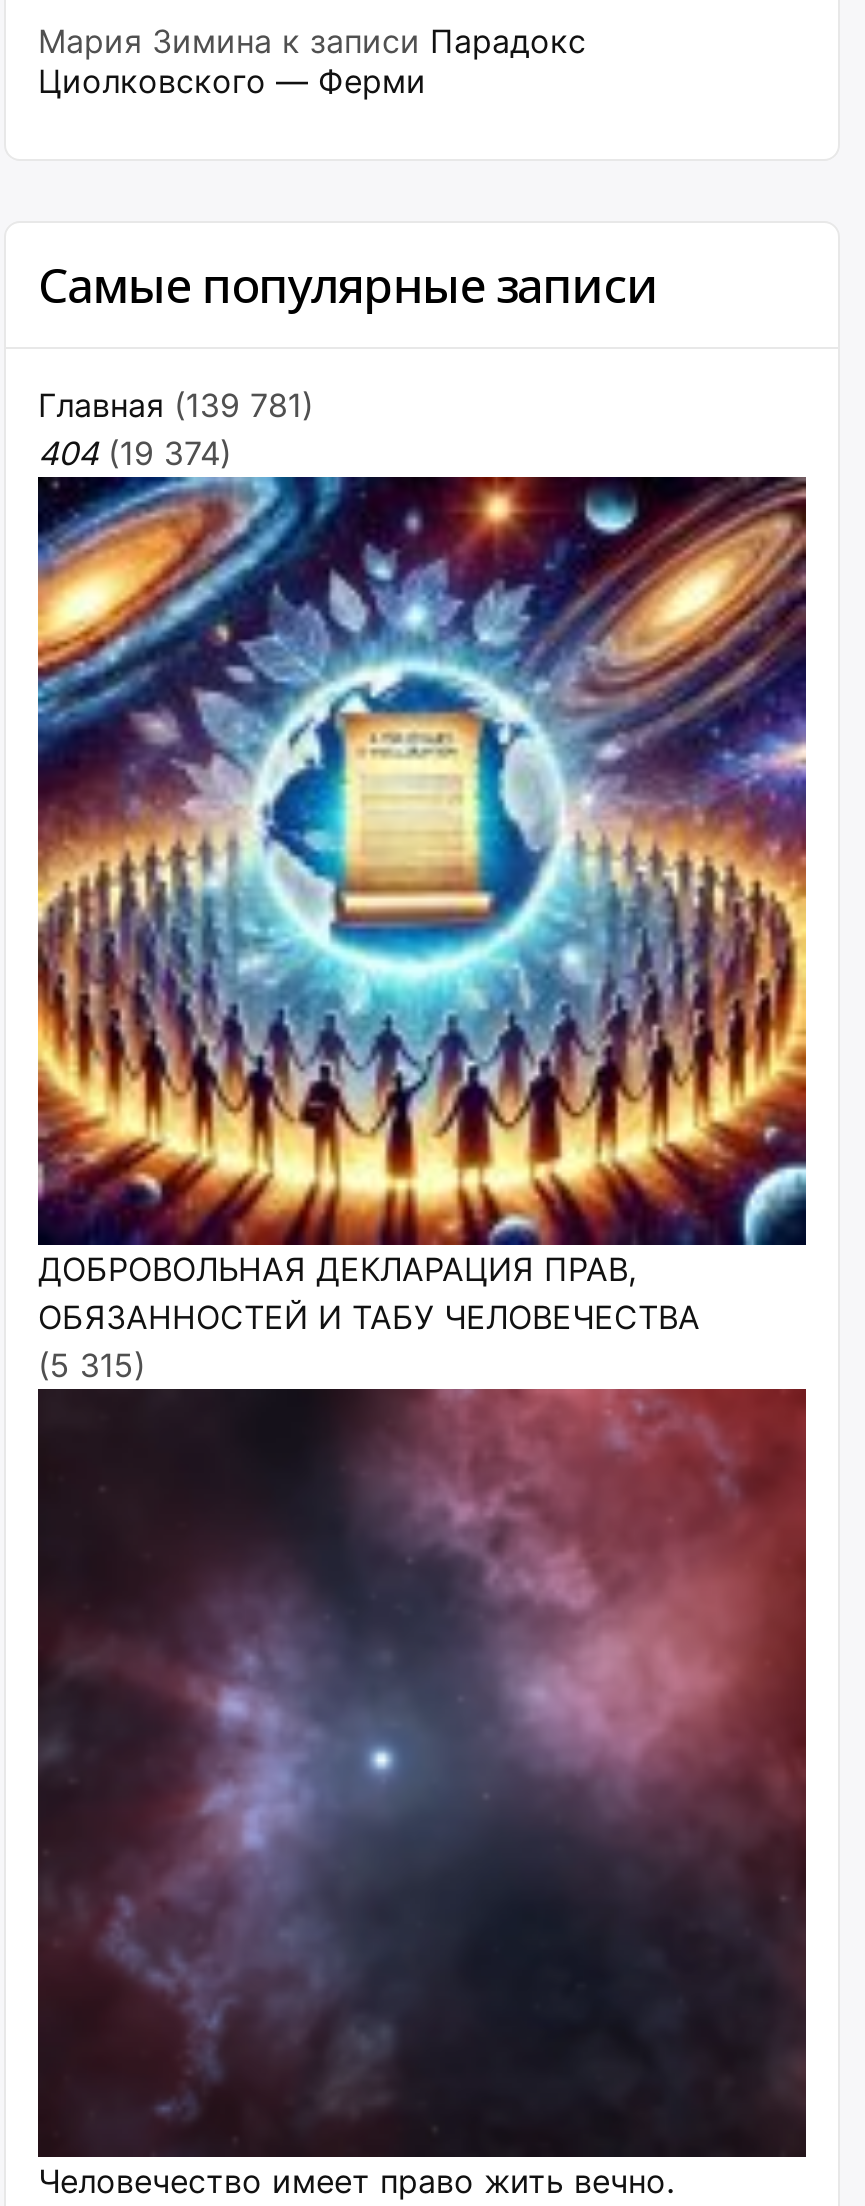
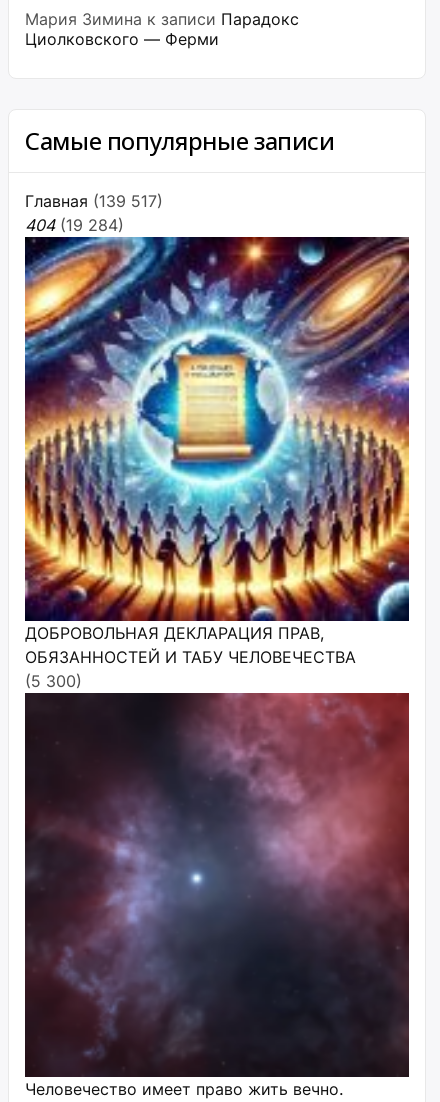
- Главная (139 781)
+ Главная (139 517)

- 404 (19 374)
+ 404 (19 284)

- (5 315)
+ (5 300)
